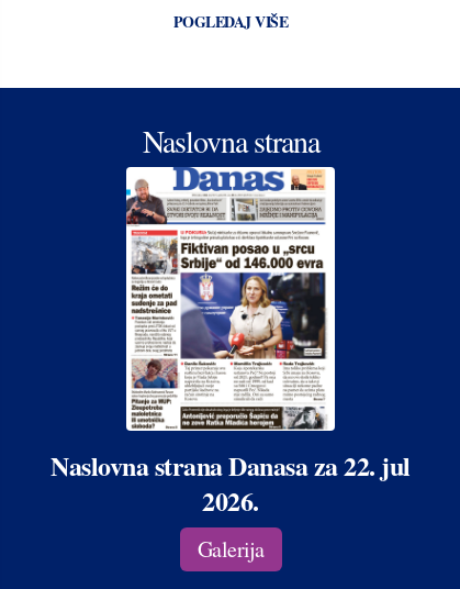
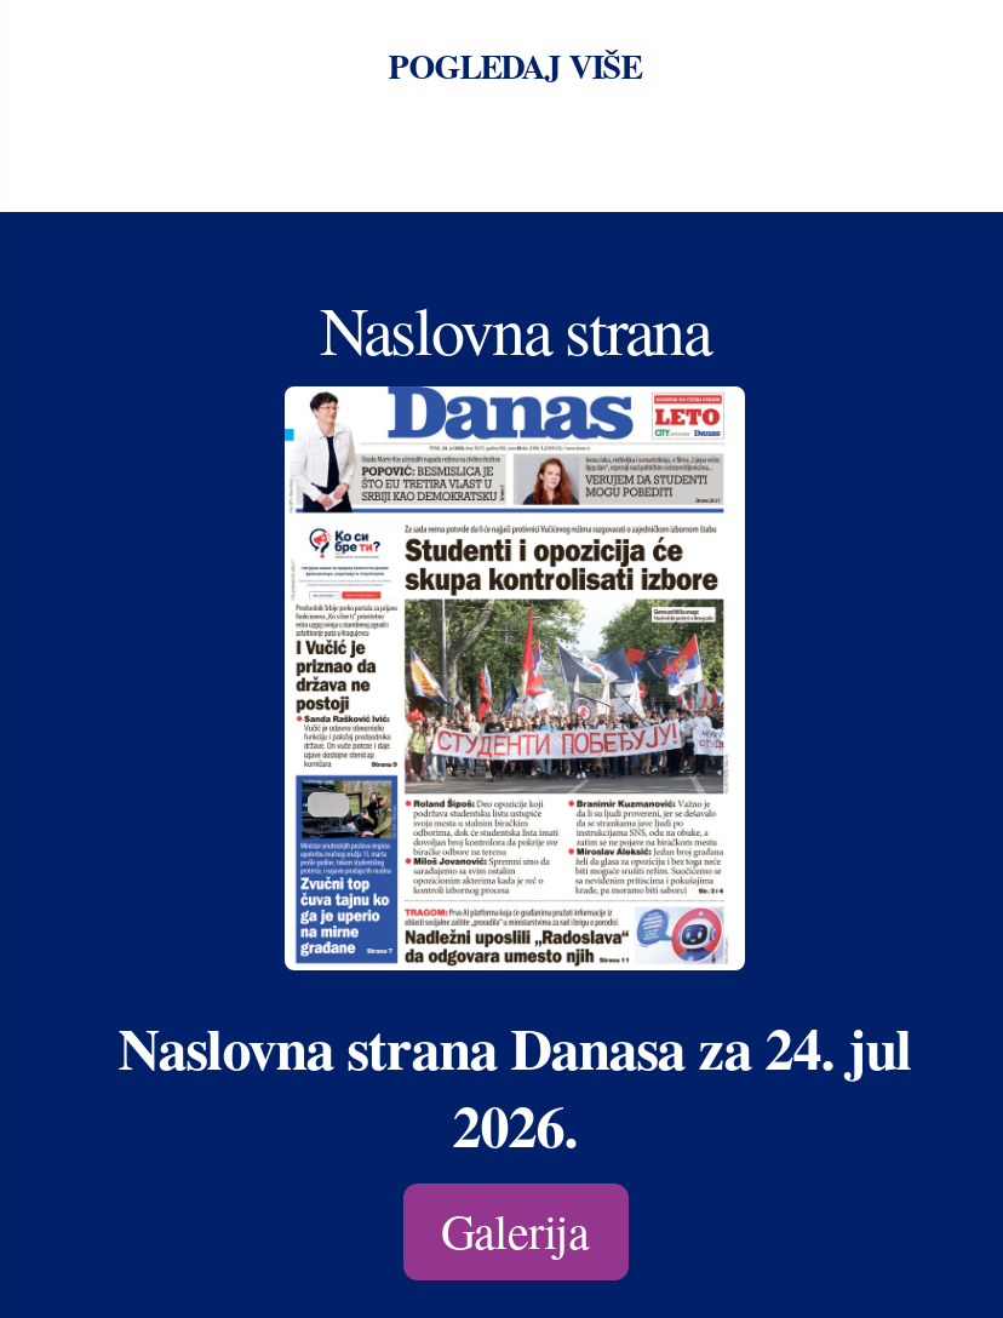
- [image]
- Naslovna strana Danasa za 22. jul
+ [image]
+ Naslovna strana Danasa za 24. jul
